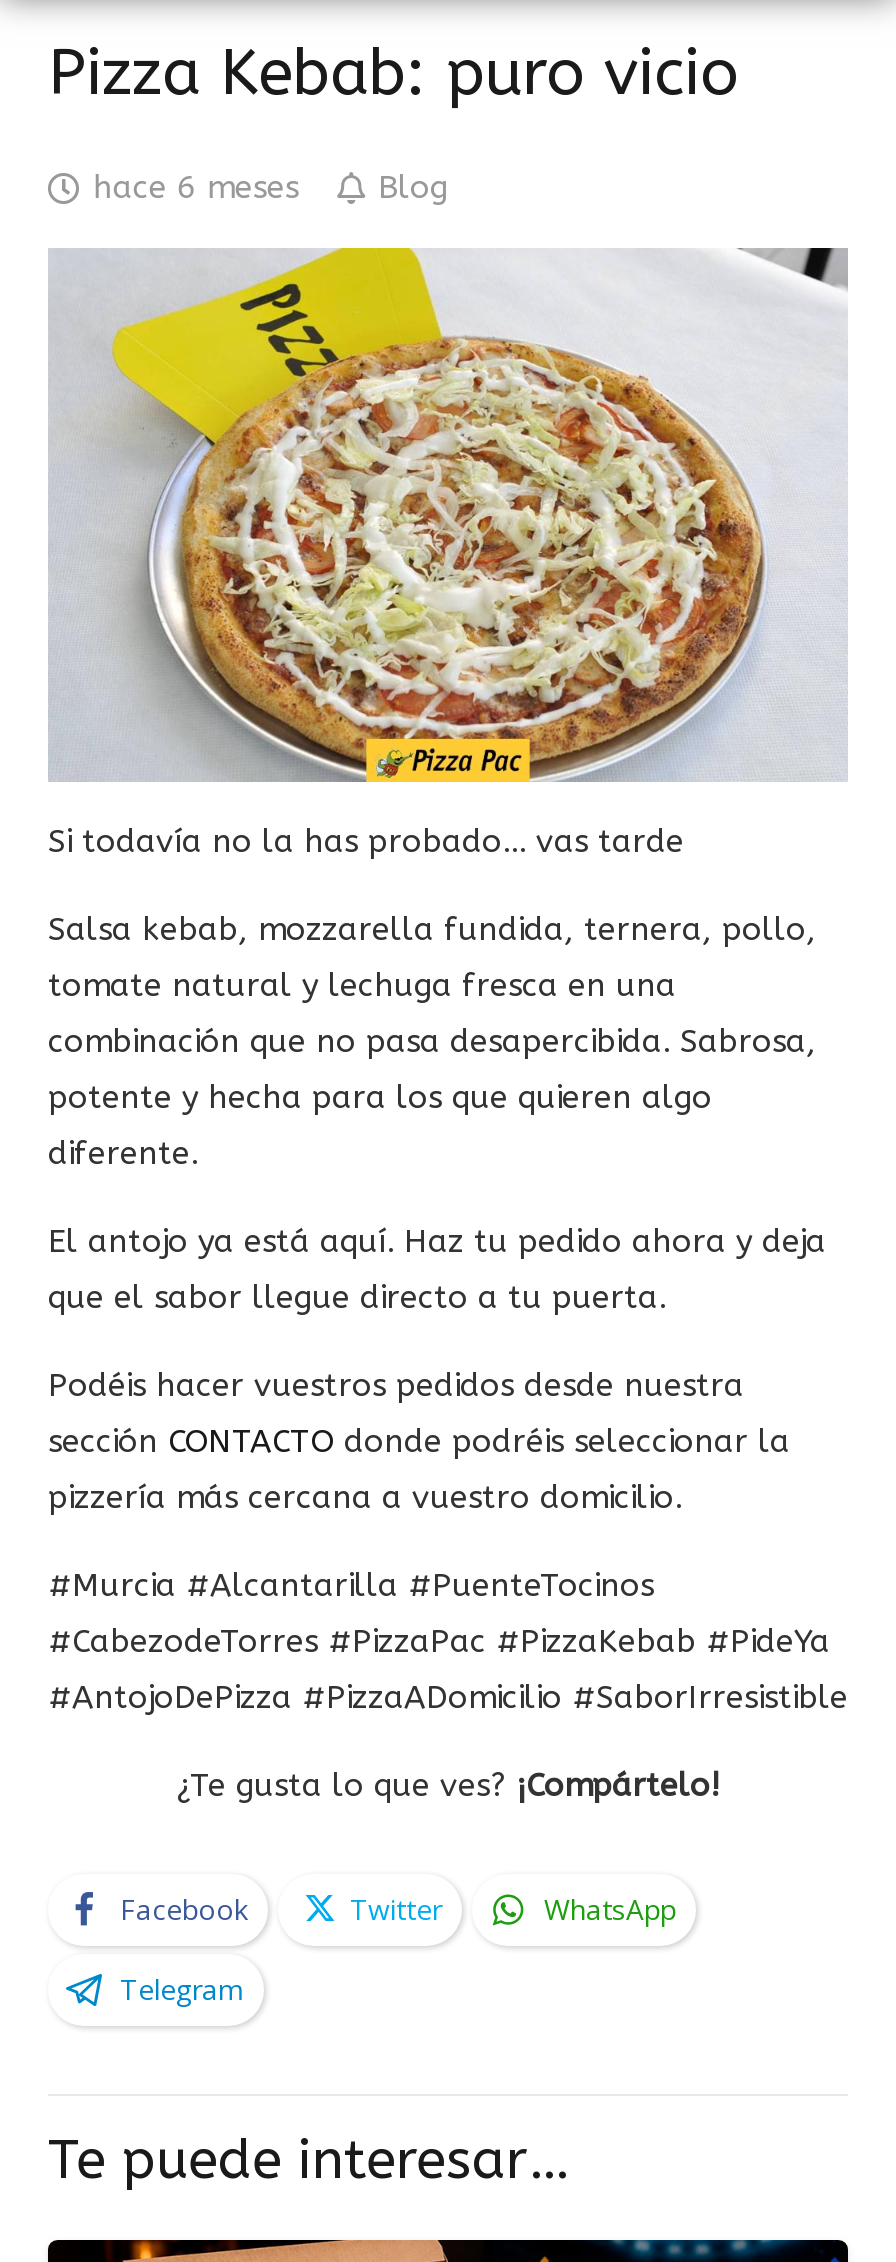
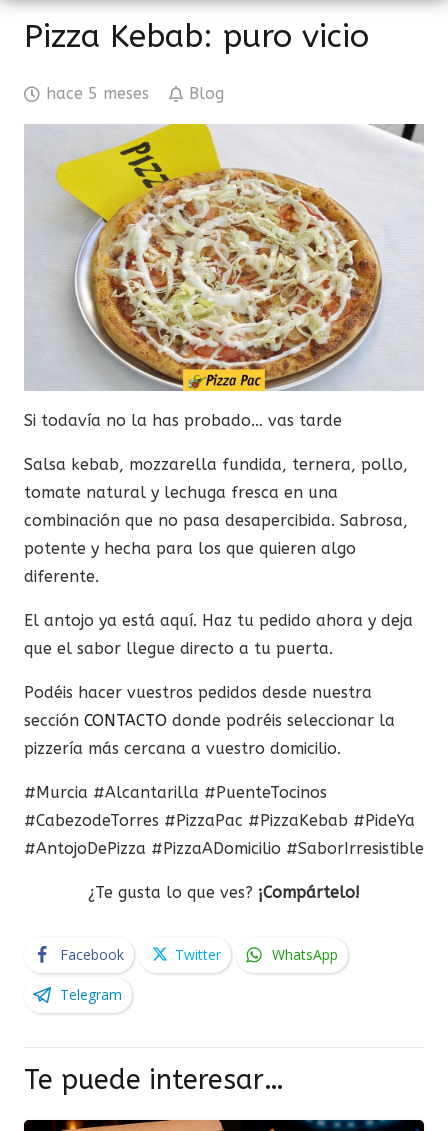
- hace 6 meses
+ hace 5 meses
